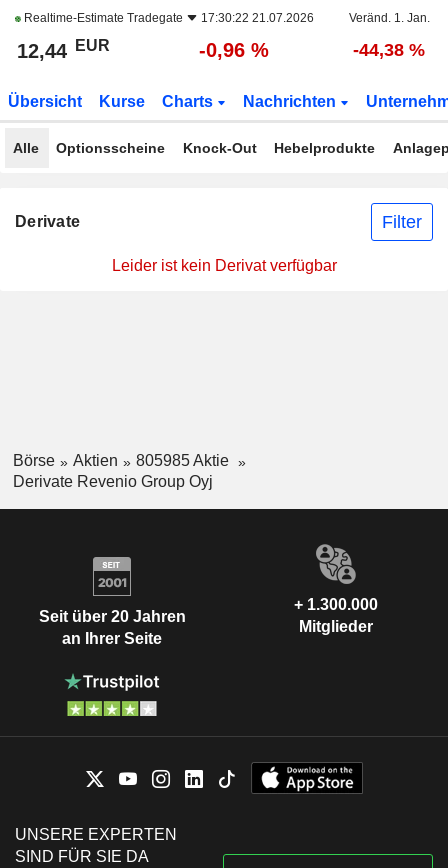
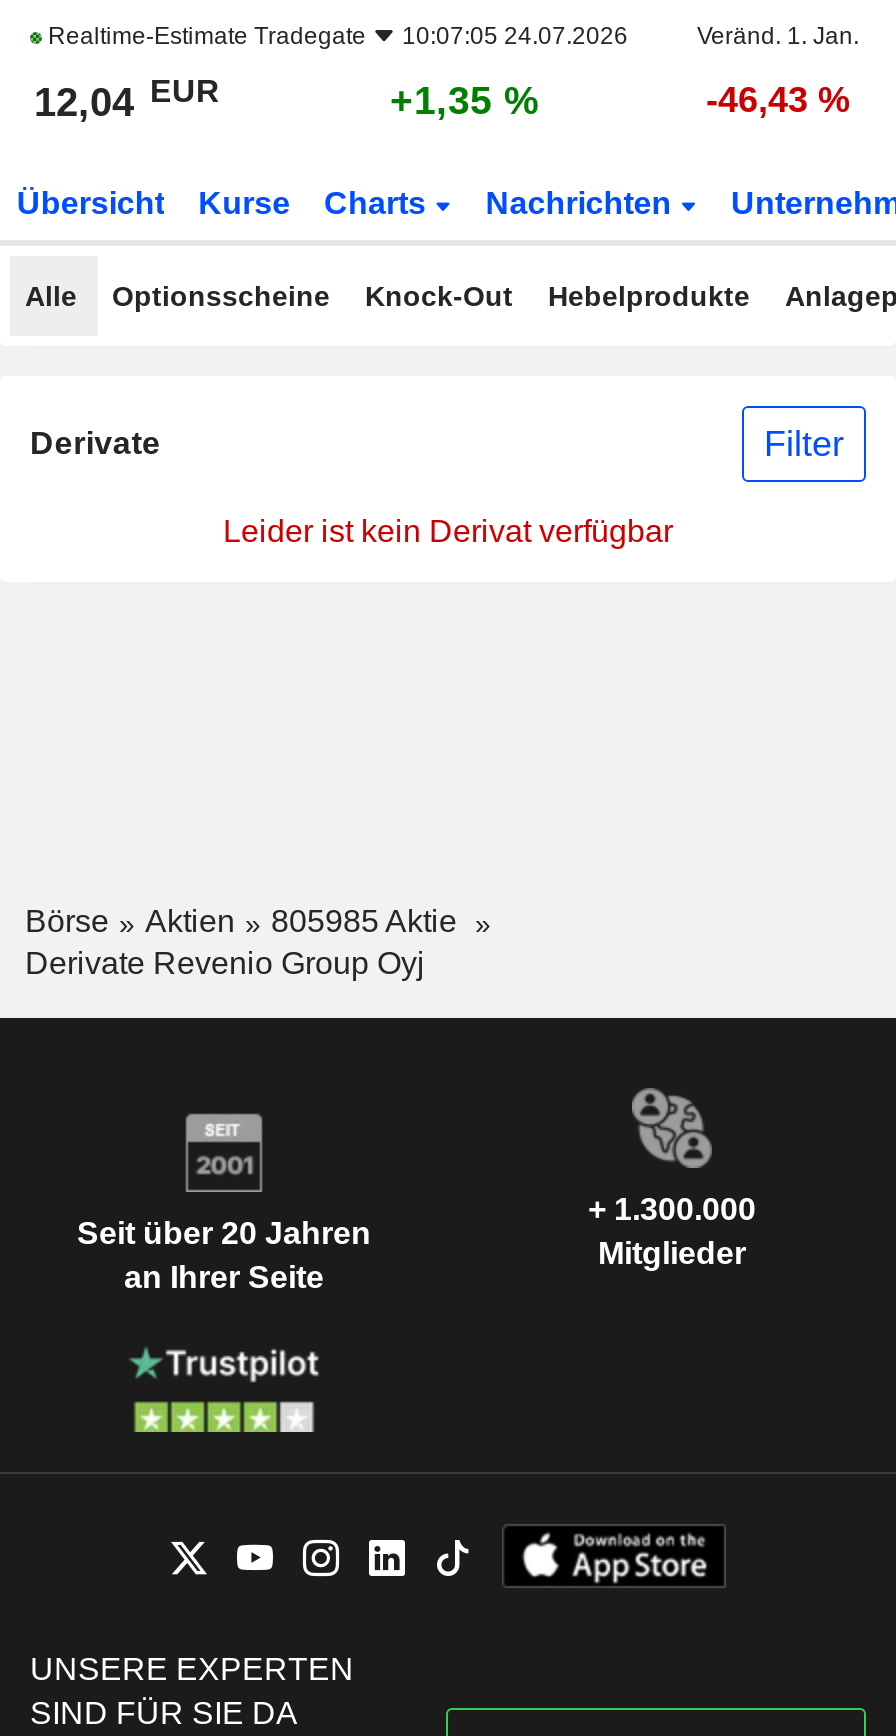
- Realtime-Estimate Tradegate 17:30:22 21.07.2026
+ Realtime-Estimate Tradegate 10:07:05 24.07.2026

- 12,44 EUR
+ 12,04 EUR

- -0,96 %
+ +1,35 %

- -44,38 %
+ -46,43 %
